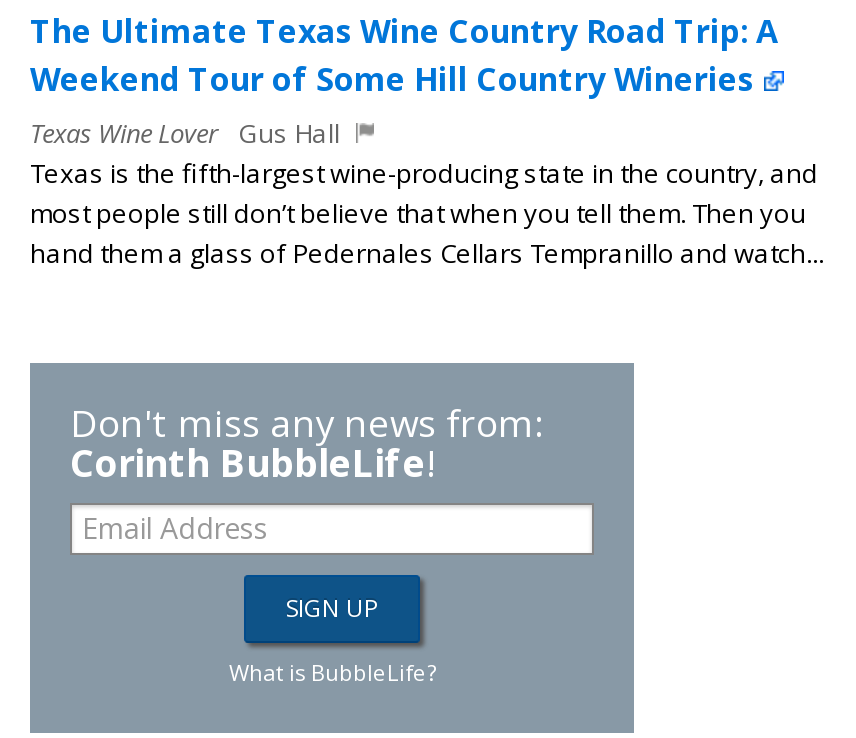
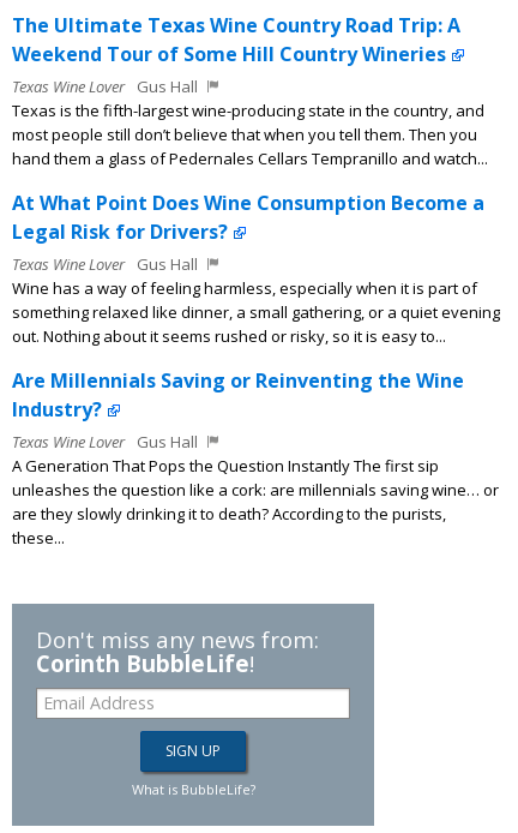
+ At What Point Does Wine Consumption Become a
+ Legal Risk for Drivers?
+ Texas Wine Lover Gus Hall
+ Wine has a way of feeling harmless, especially when it is part of
+ something relaxed like dinner, a small gathering, or a quiet evening
+ out. Nothing about it seems rushed or risky, so it is easy to...
+ Are Millennials Saving or Reinventing the Wine
+ Industry?
+ Texas Wine Lover Gus Hall
+ A Generation That Pops the Question Instantly The first sip
+ unleashes the question like a cork: are millennials saving wine… or
+ are they slowly drinking it to death? According to the purists,
+ these...
